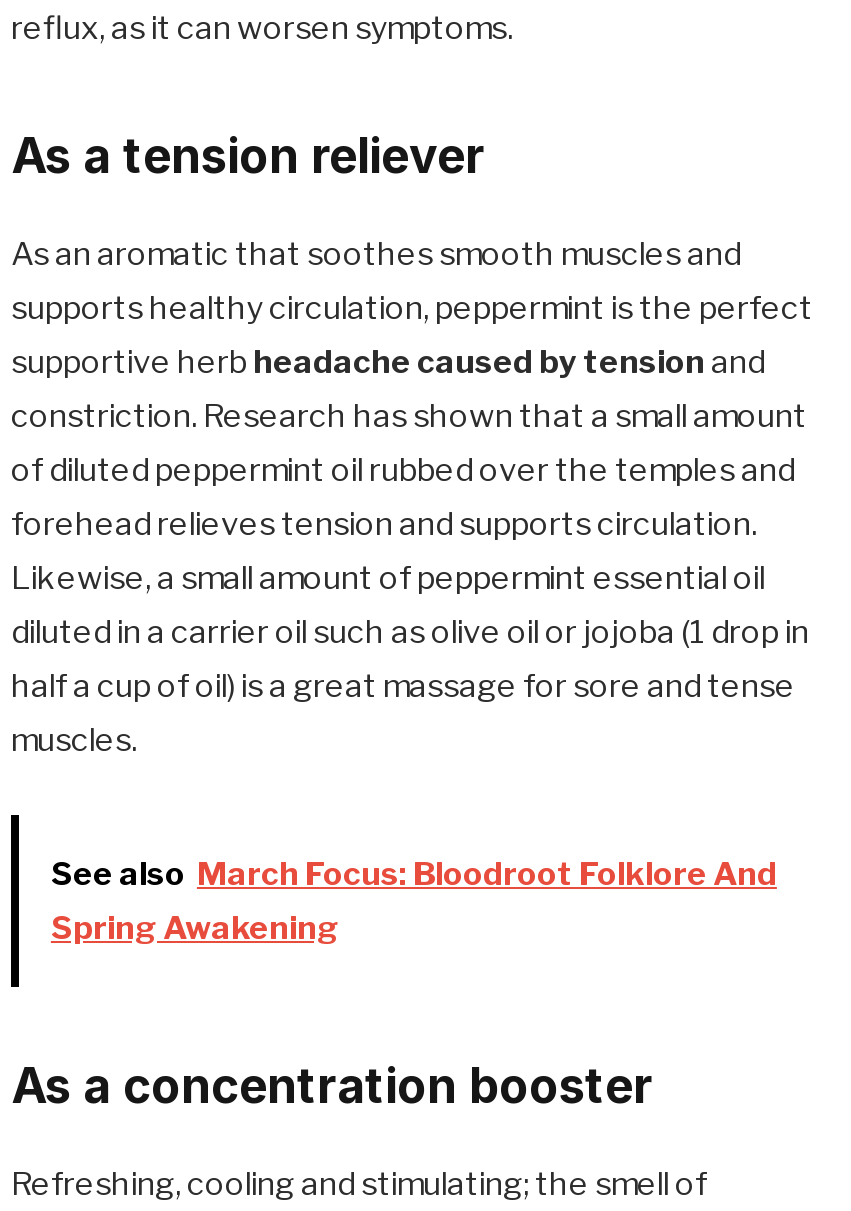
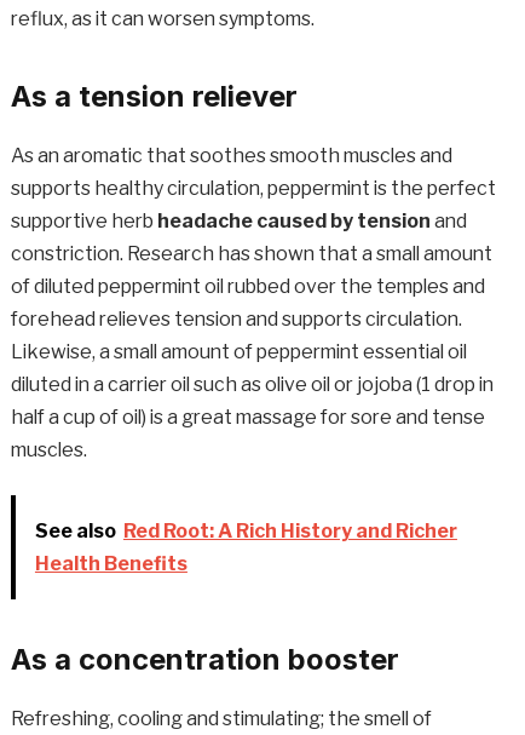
- See also March Focus: Bloodroot Folklore And
- Spring Awakening
+ See also Red Root: A Rich History and Richer
+ Health Benefits
